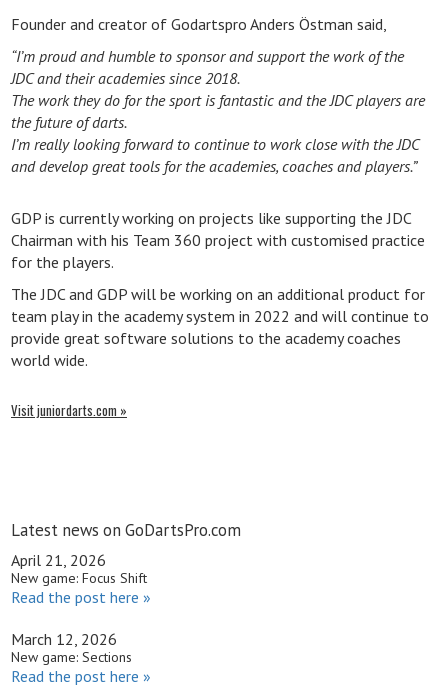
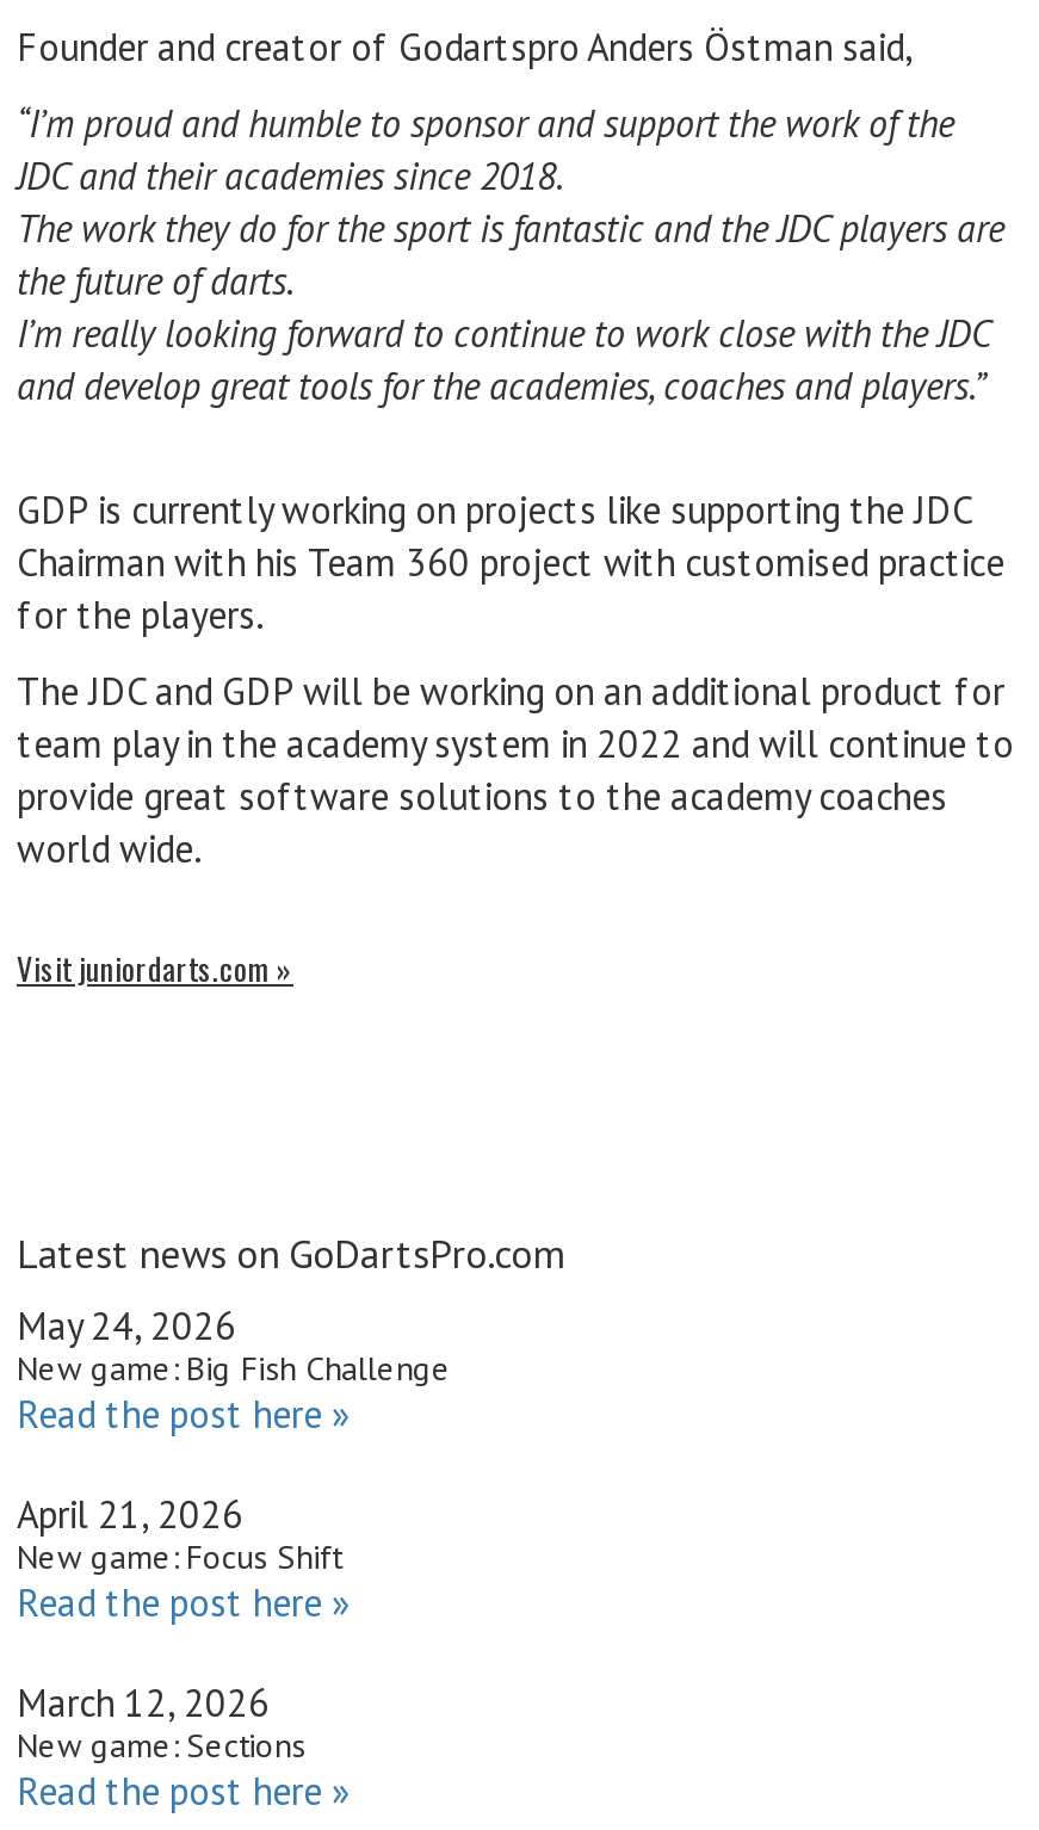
+ May 24, 2026
+ New game: Big Fish Challenge
+ Read the post here »
